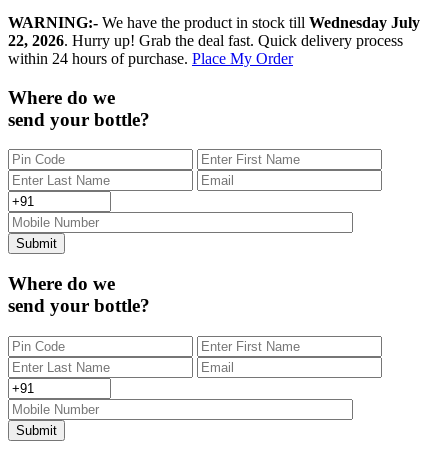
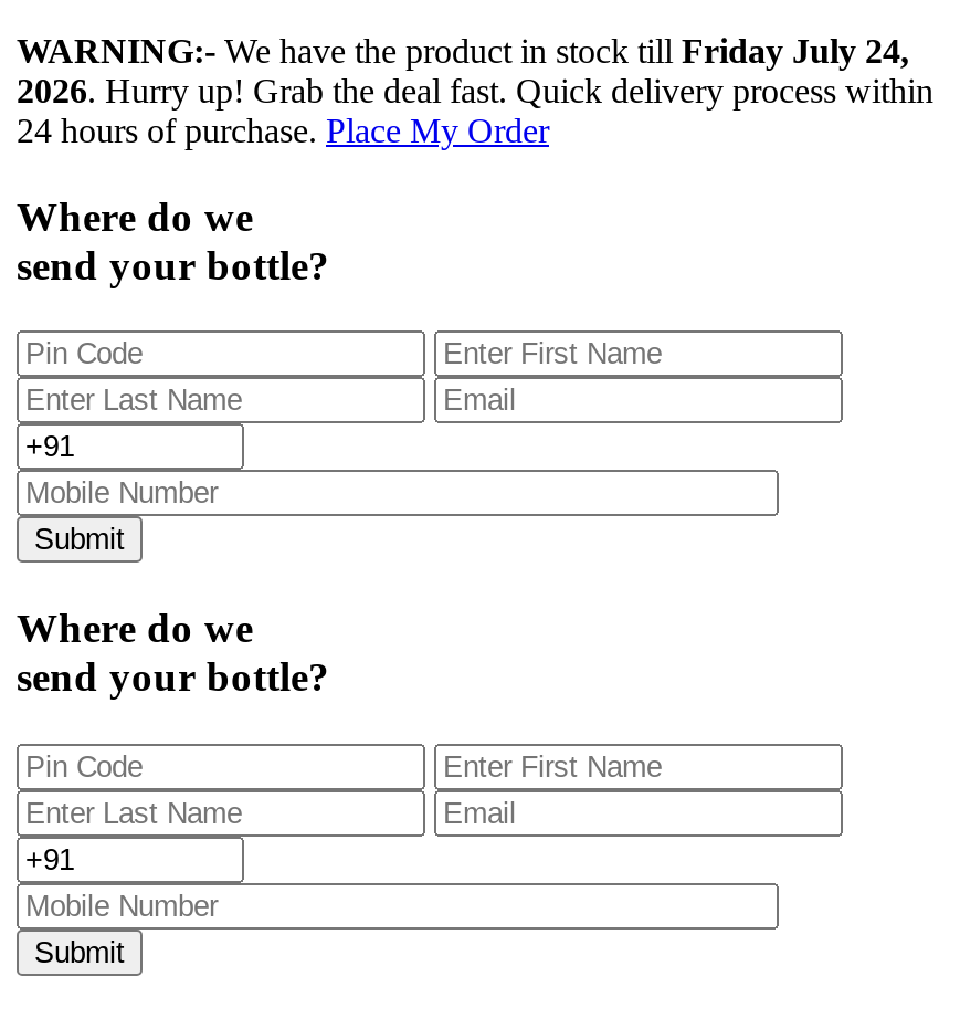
- WARNING:- We have the product in stock till Wednesday July
- 22, 2026. Hurry up! Grab the deal fast. Quick delivery process
- within 24 hours of purchase. Place My Order
+ WARNING:- We have the product in stock till Friday July 24,
+ 2026. Hurry up! Grab the deal fast. Quick delivery process within
+ 24 hours of purchase. Place My Order
